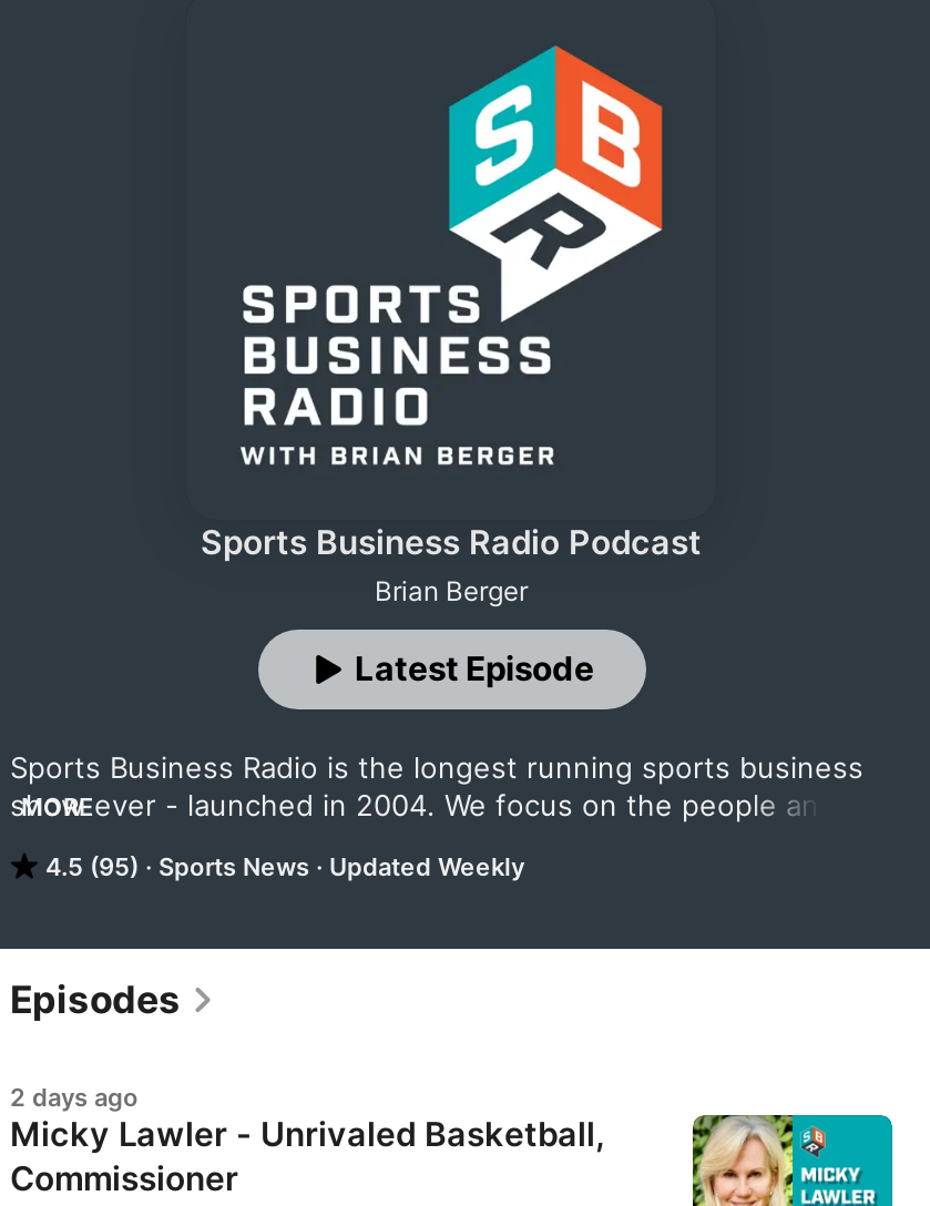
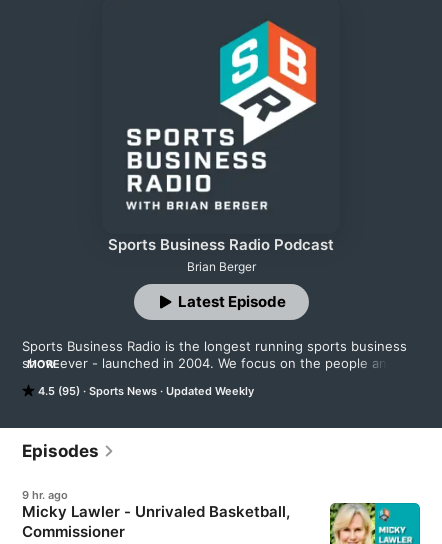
- 2 days ago
+ 9 hr. ago
